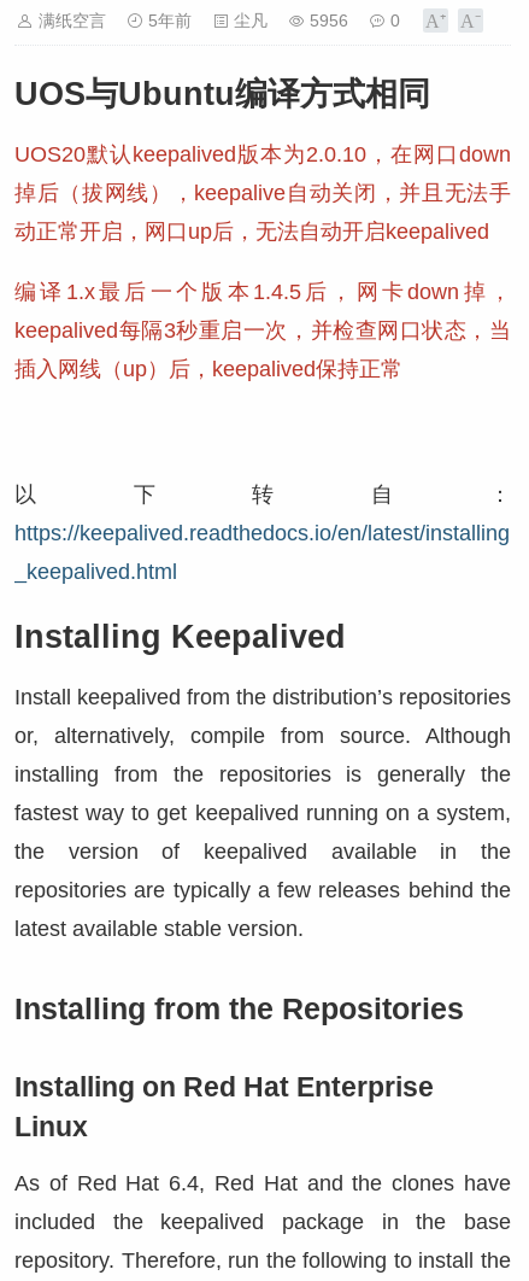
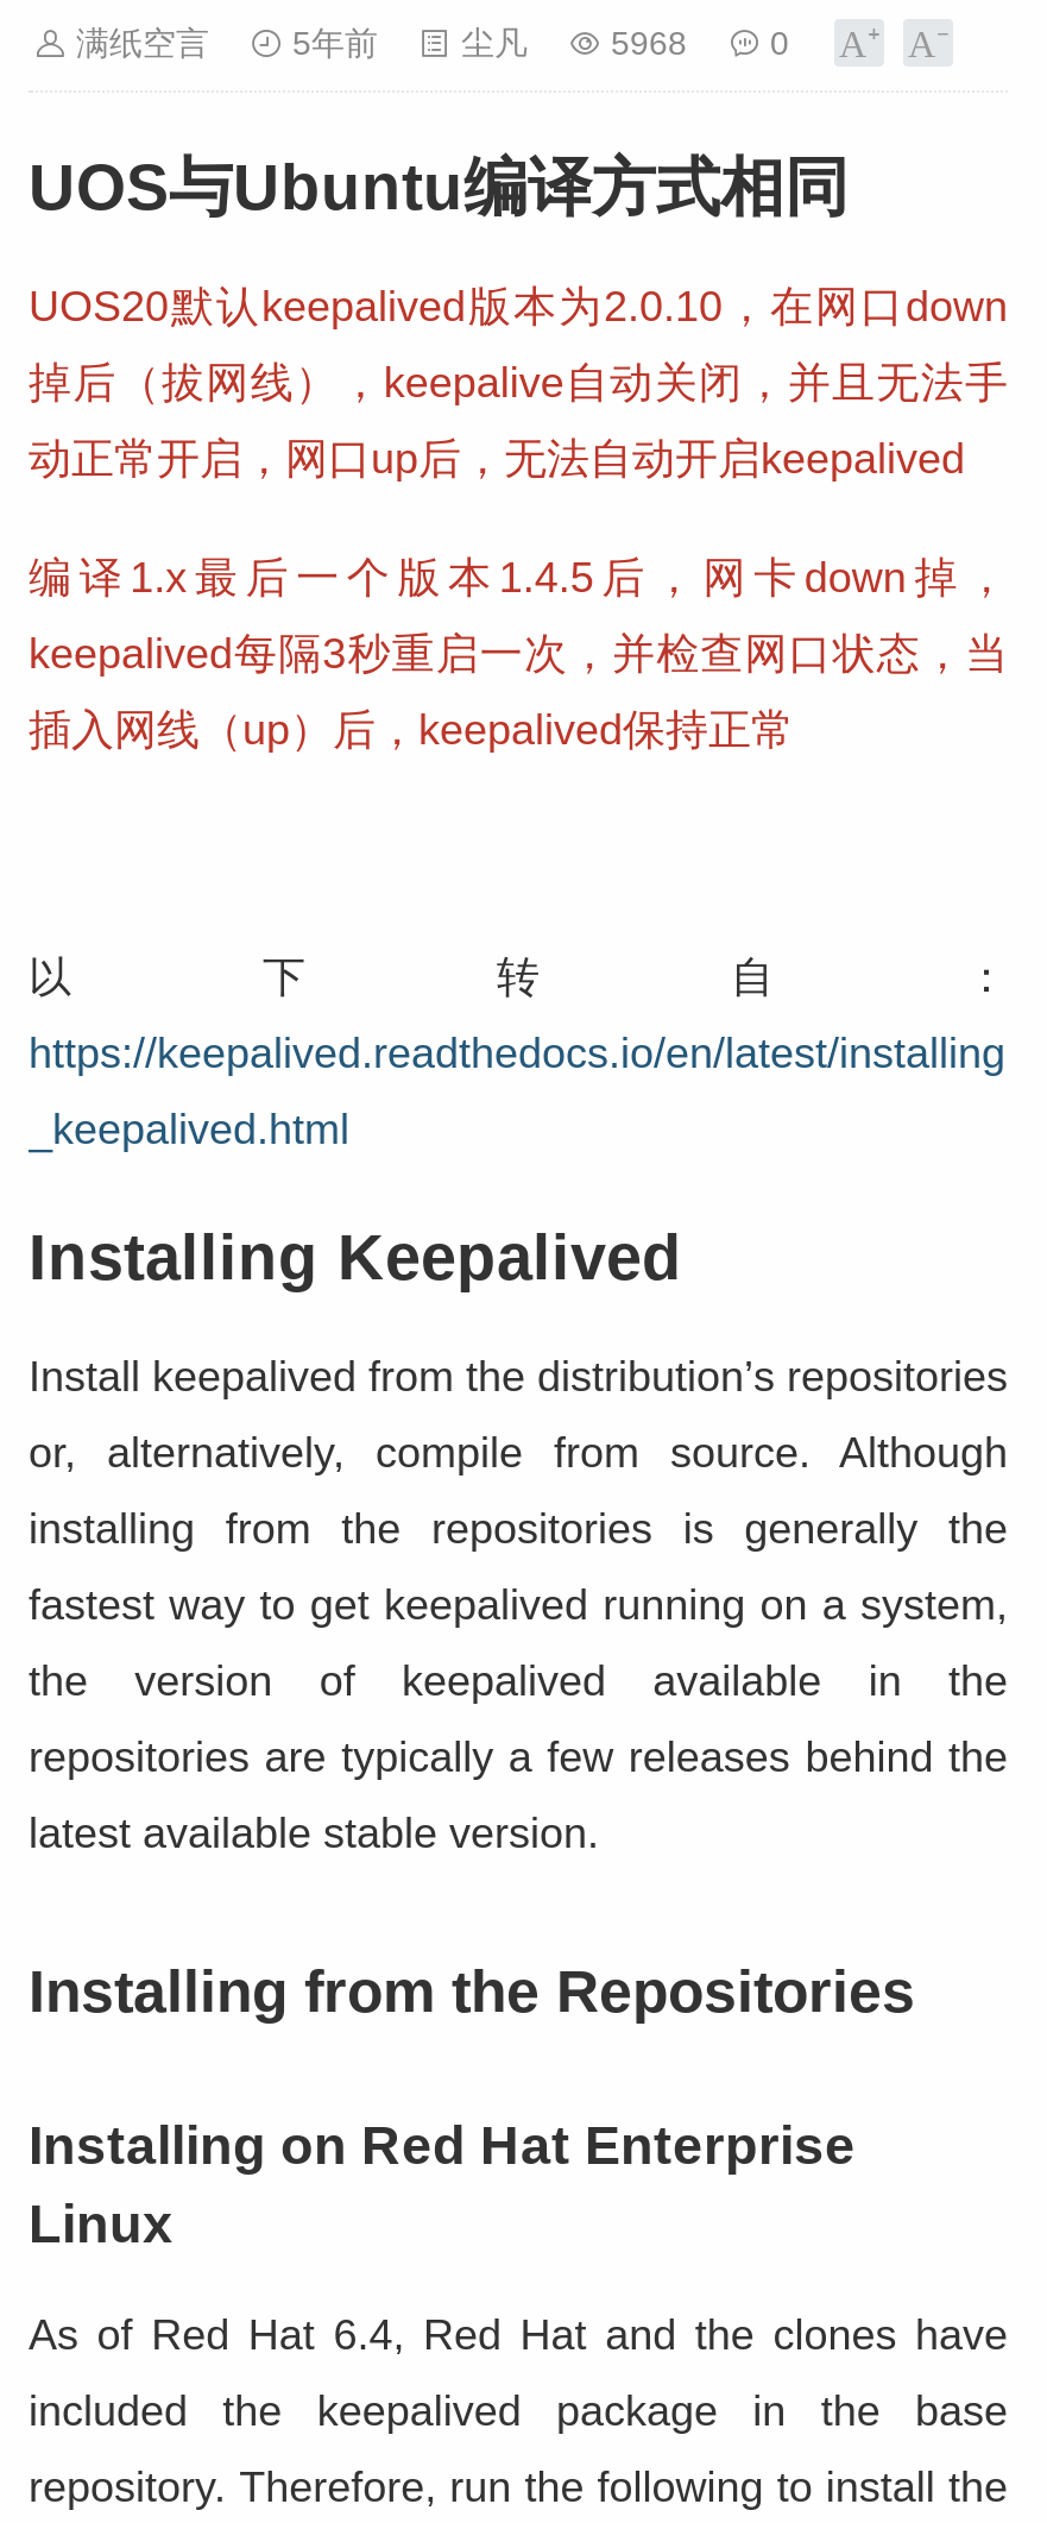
- 5956
+ 5968
